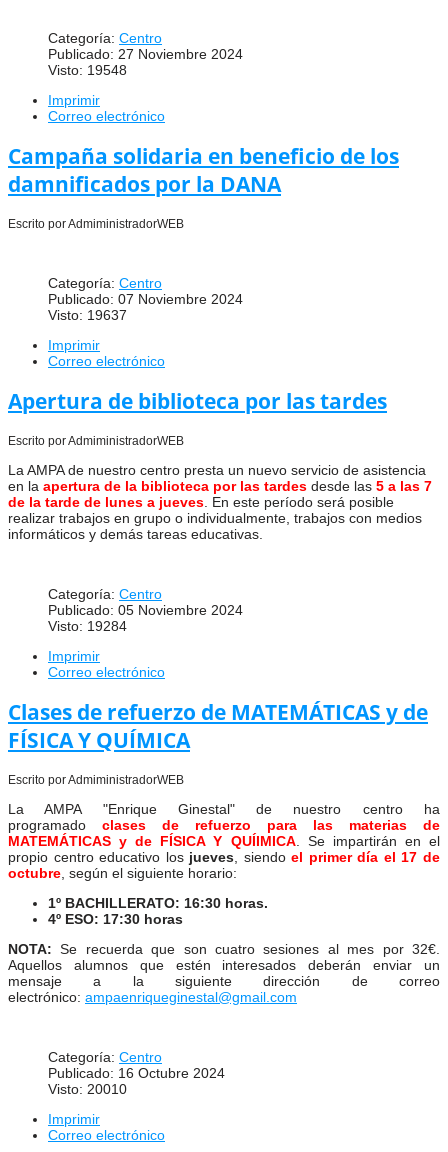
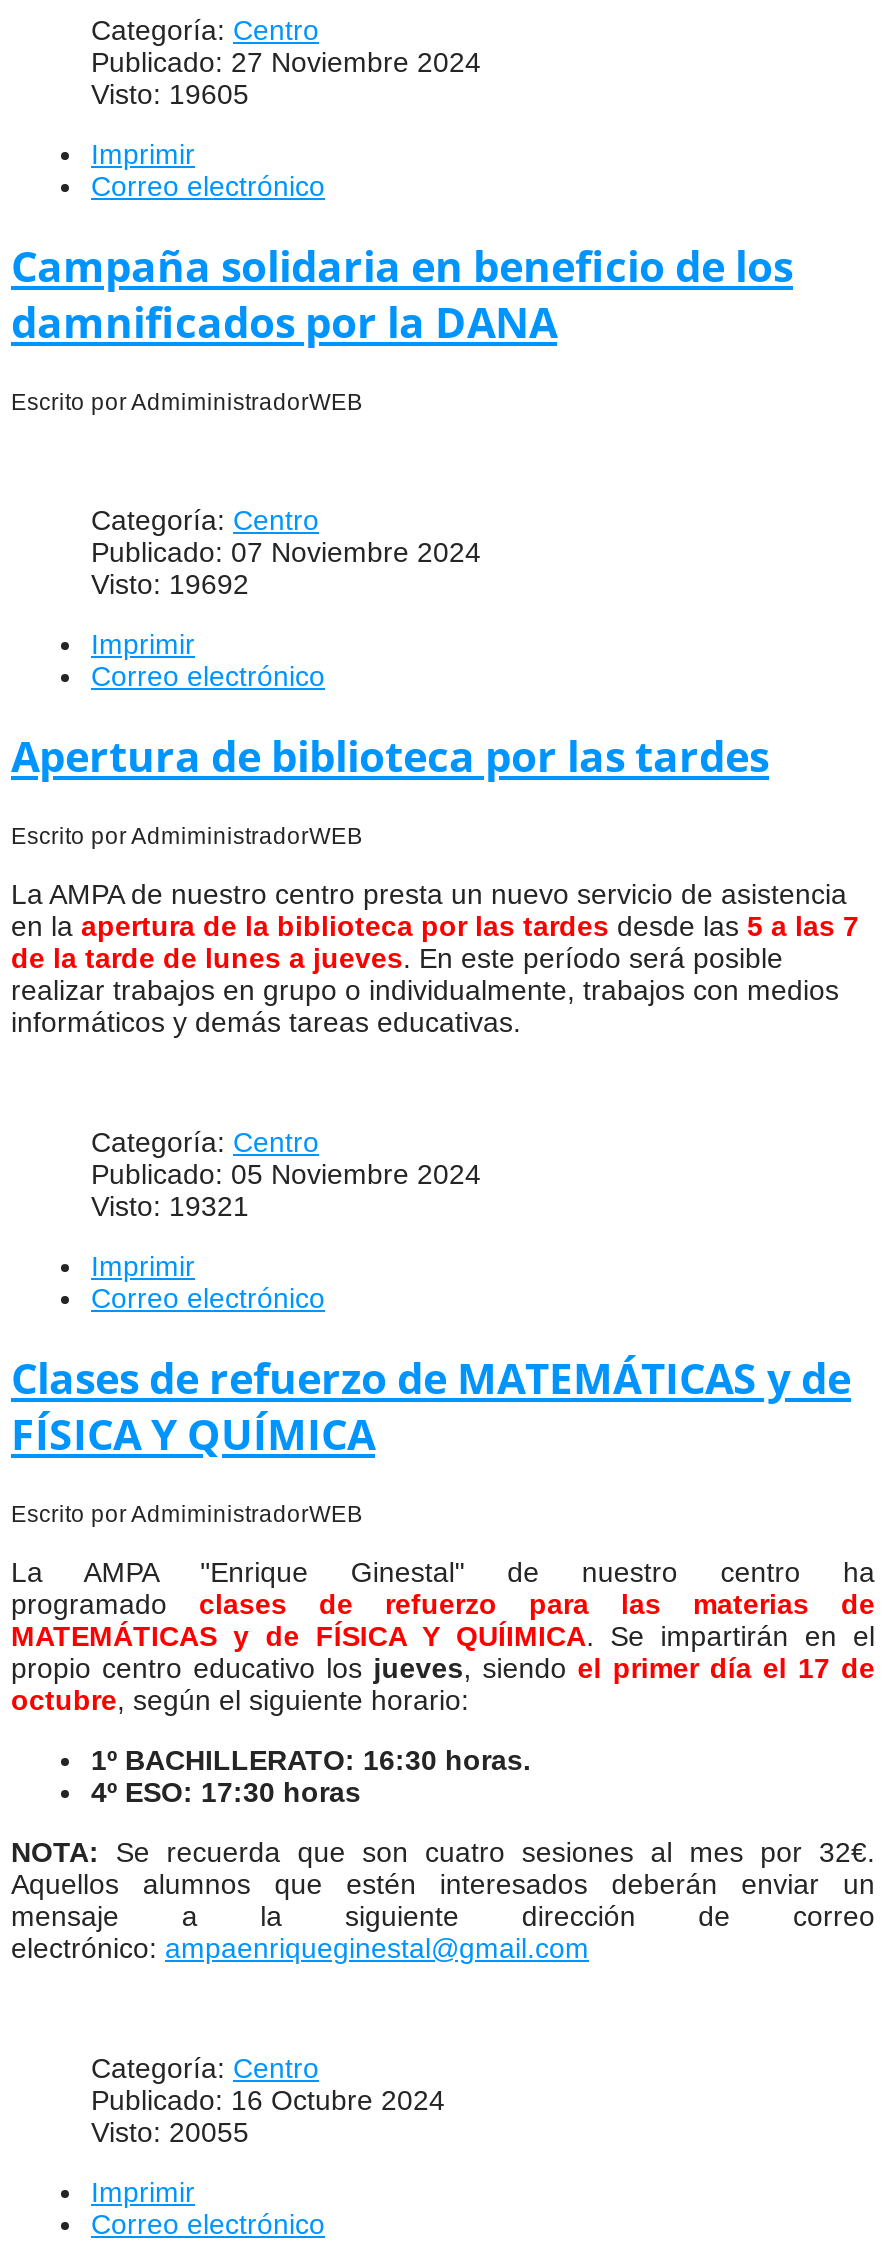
- Visto: 19548
+ Visto: 19605

- Visto: 19637
+ Visto: 19692

- Visto: 19284
+ Visto: 19321

- Visto: 20010
+ Visto: 20055
